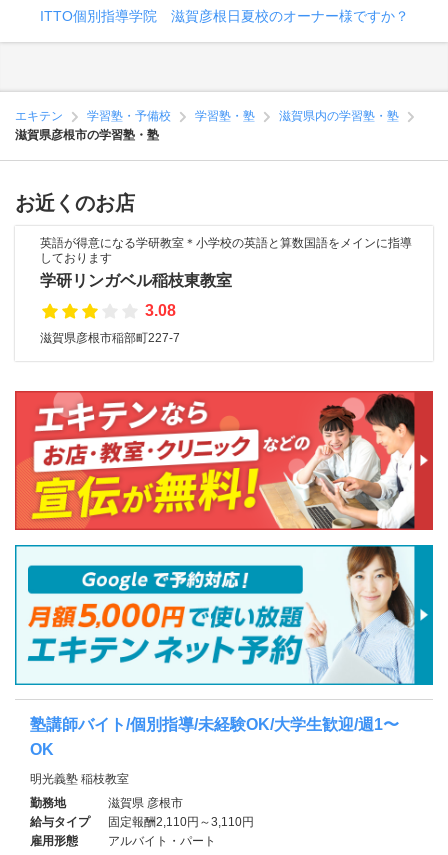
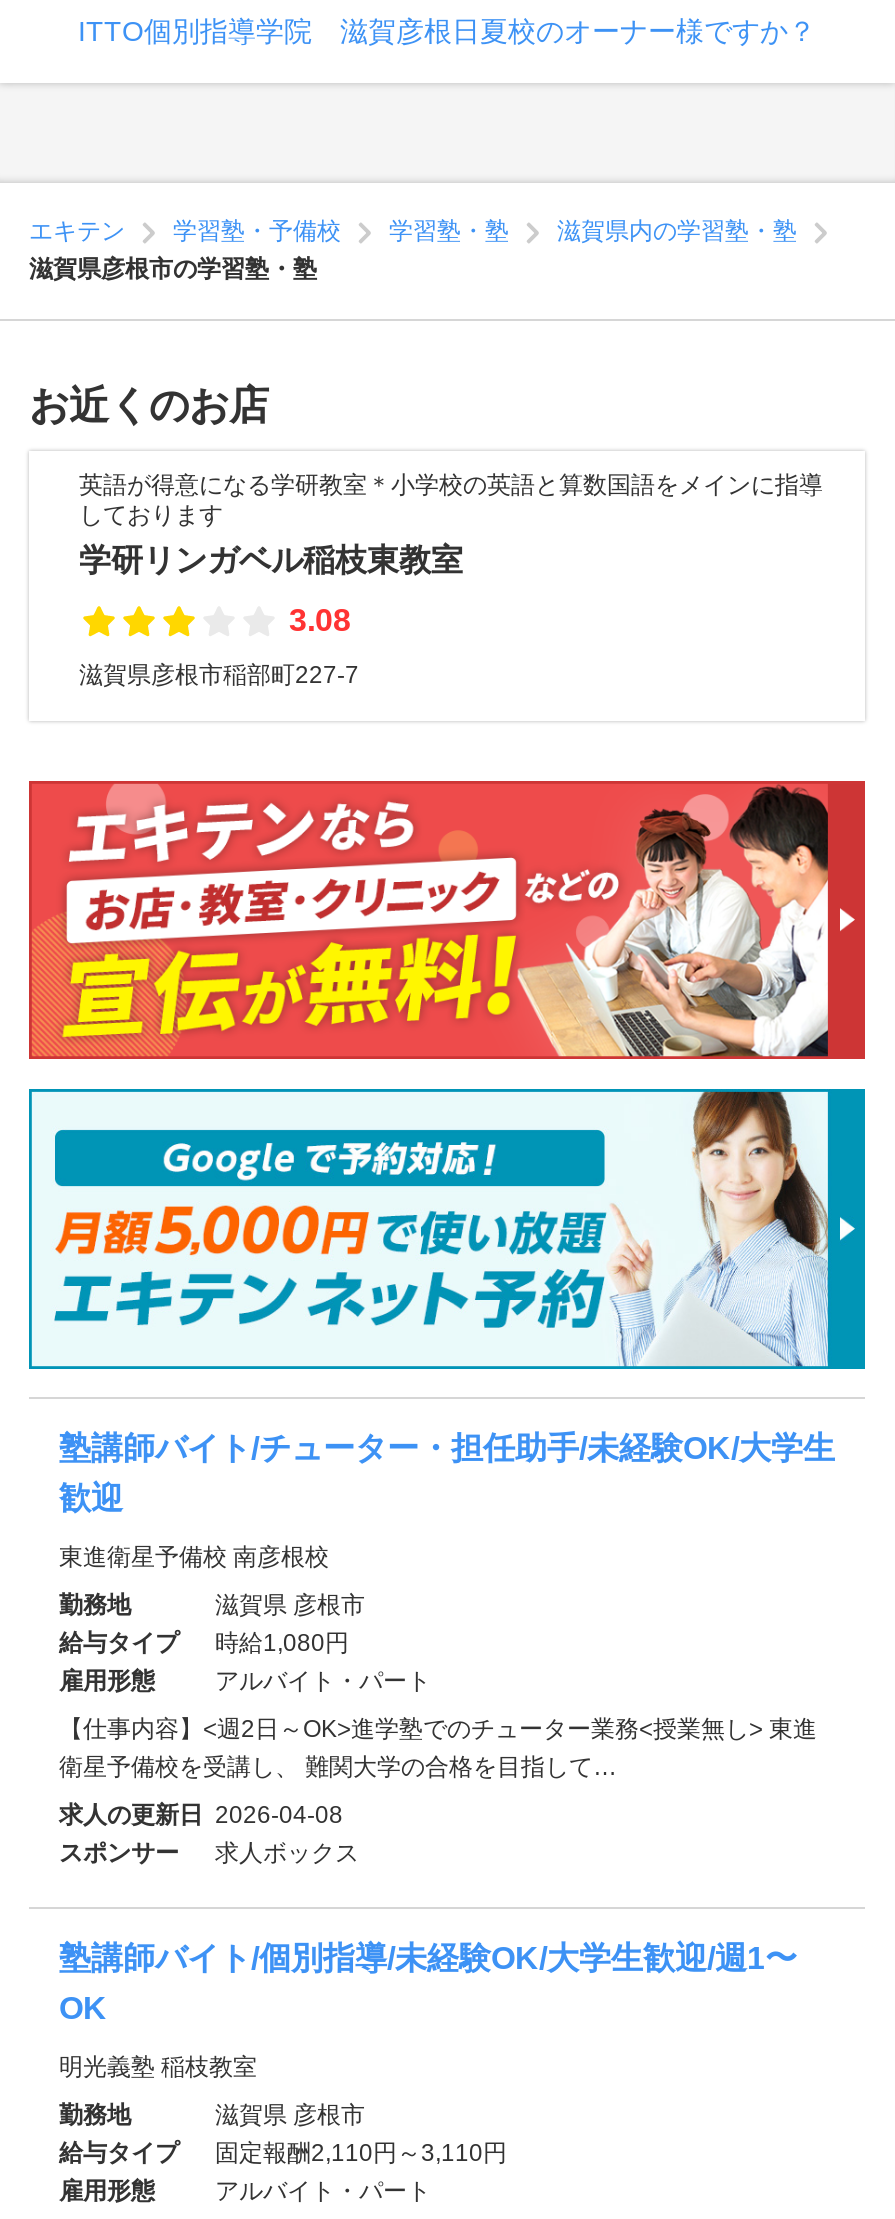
+ 塾講師バイト/チューター・担任助手/未経験OK/大学生
+ 歓迎
+ 東進衛星予備校 南彦根校
+ 勤務地
+ 滋賀県 彦根市
+ 給与タイプ
+ 時給1,080円
+ 雇用形態
+ アルバイト・パート
+ 【仕事内容】<週2日～OK>進学塾でのチューター業務<授業無し> 東進
+ 衛星予備校を受講し、 難関大学の合格を目指して…
+ 求人の更新日 2026-04-08
+ スポンサー
+ 求人ボックス
